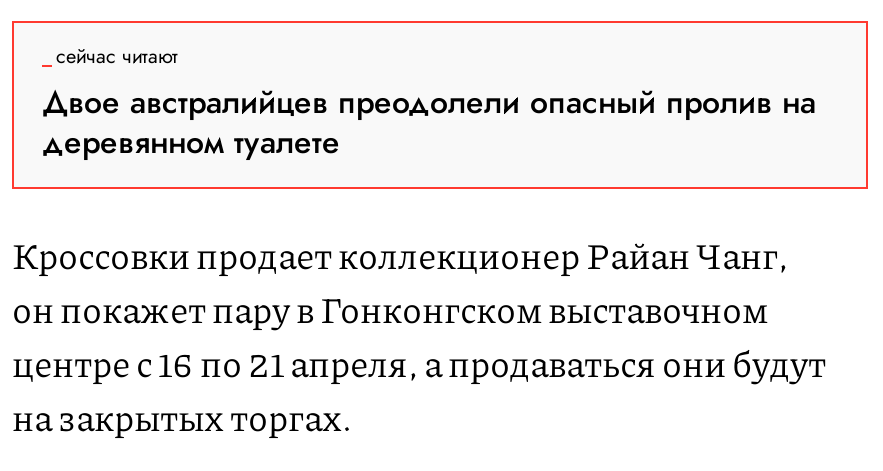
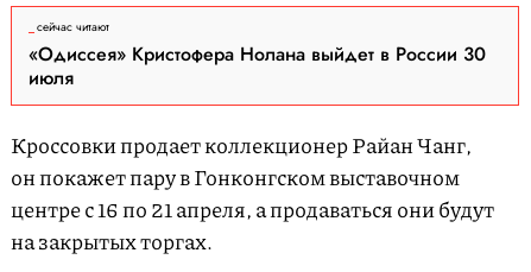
- Двое австралийцев преодолели опасный пролив на
- деревянном туалете
+ «Одиссея» Кристофера Нолана выйдет в России 30
+ июля
